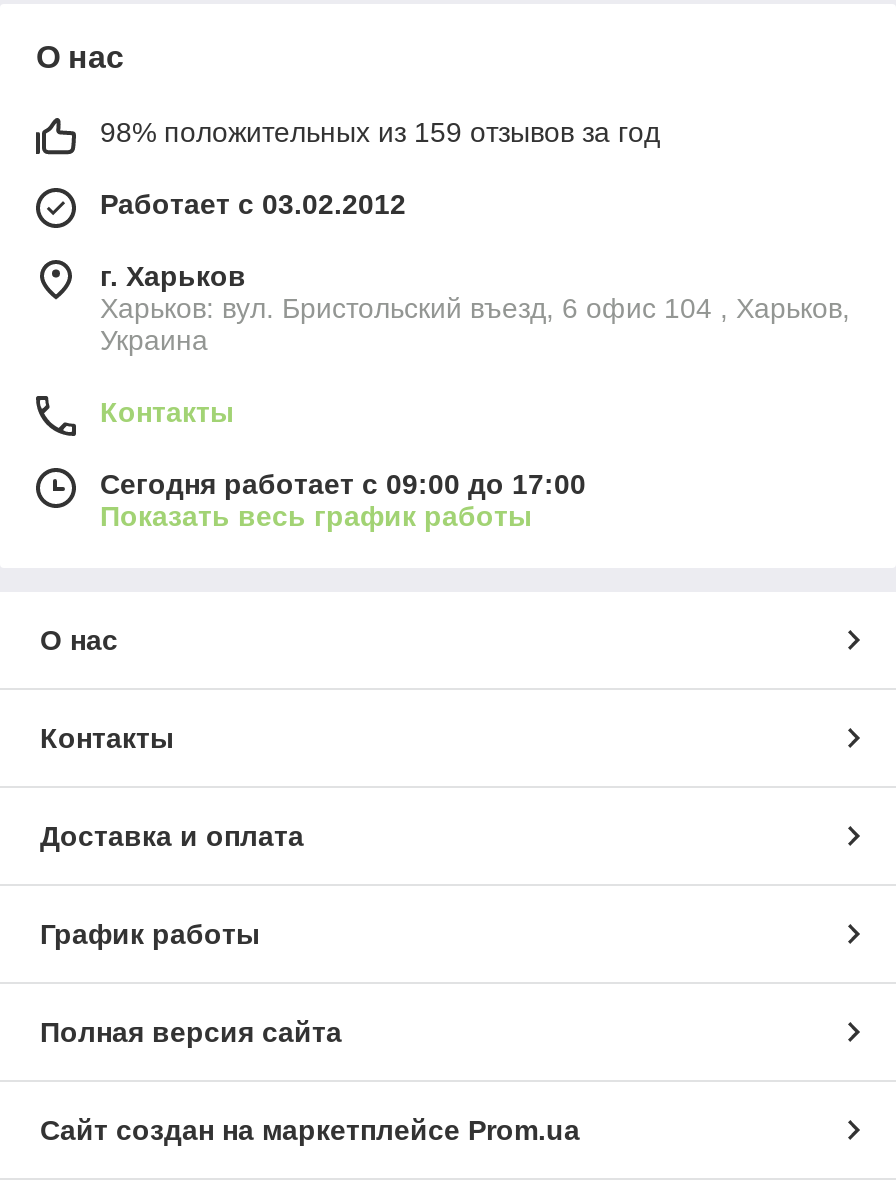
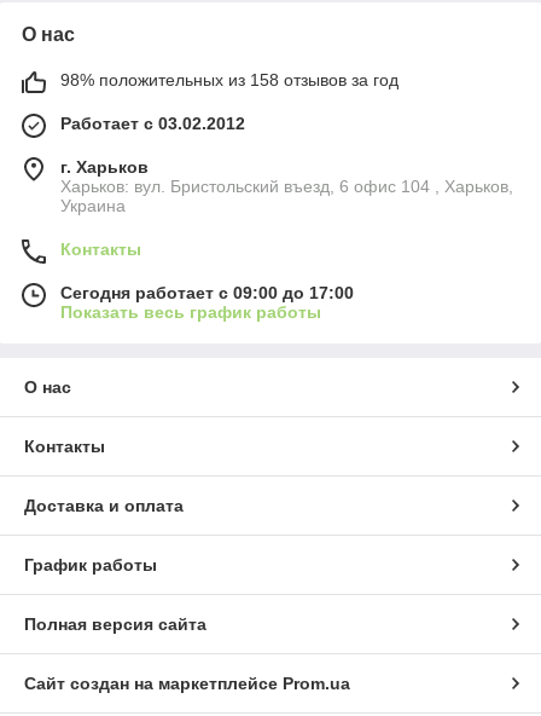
- 98% положительных из 159 отзывов за год
+ 98% положительных из 158 отзывов за год
